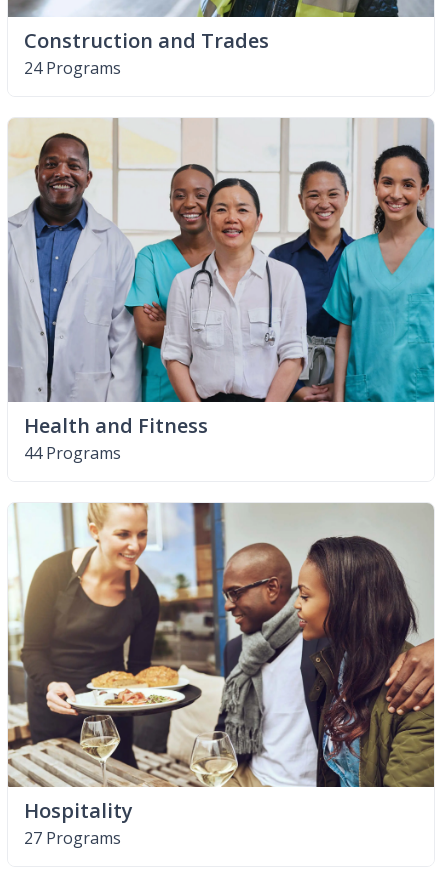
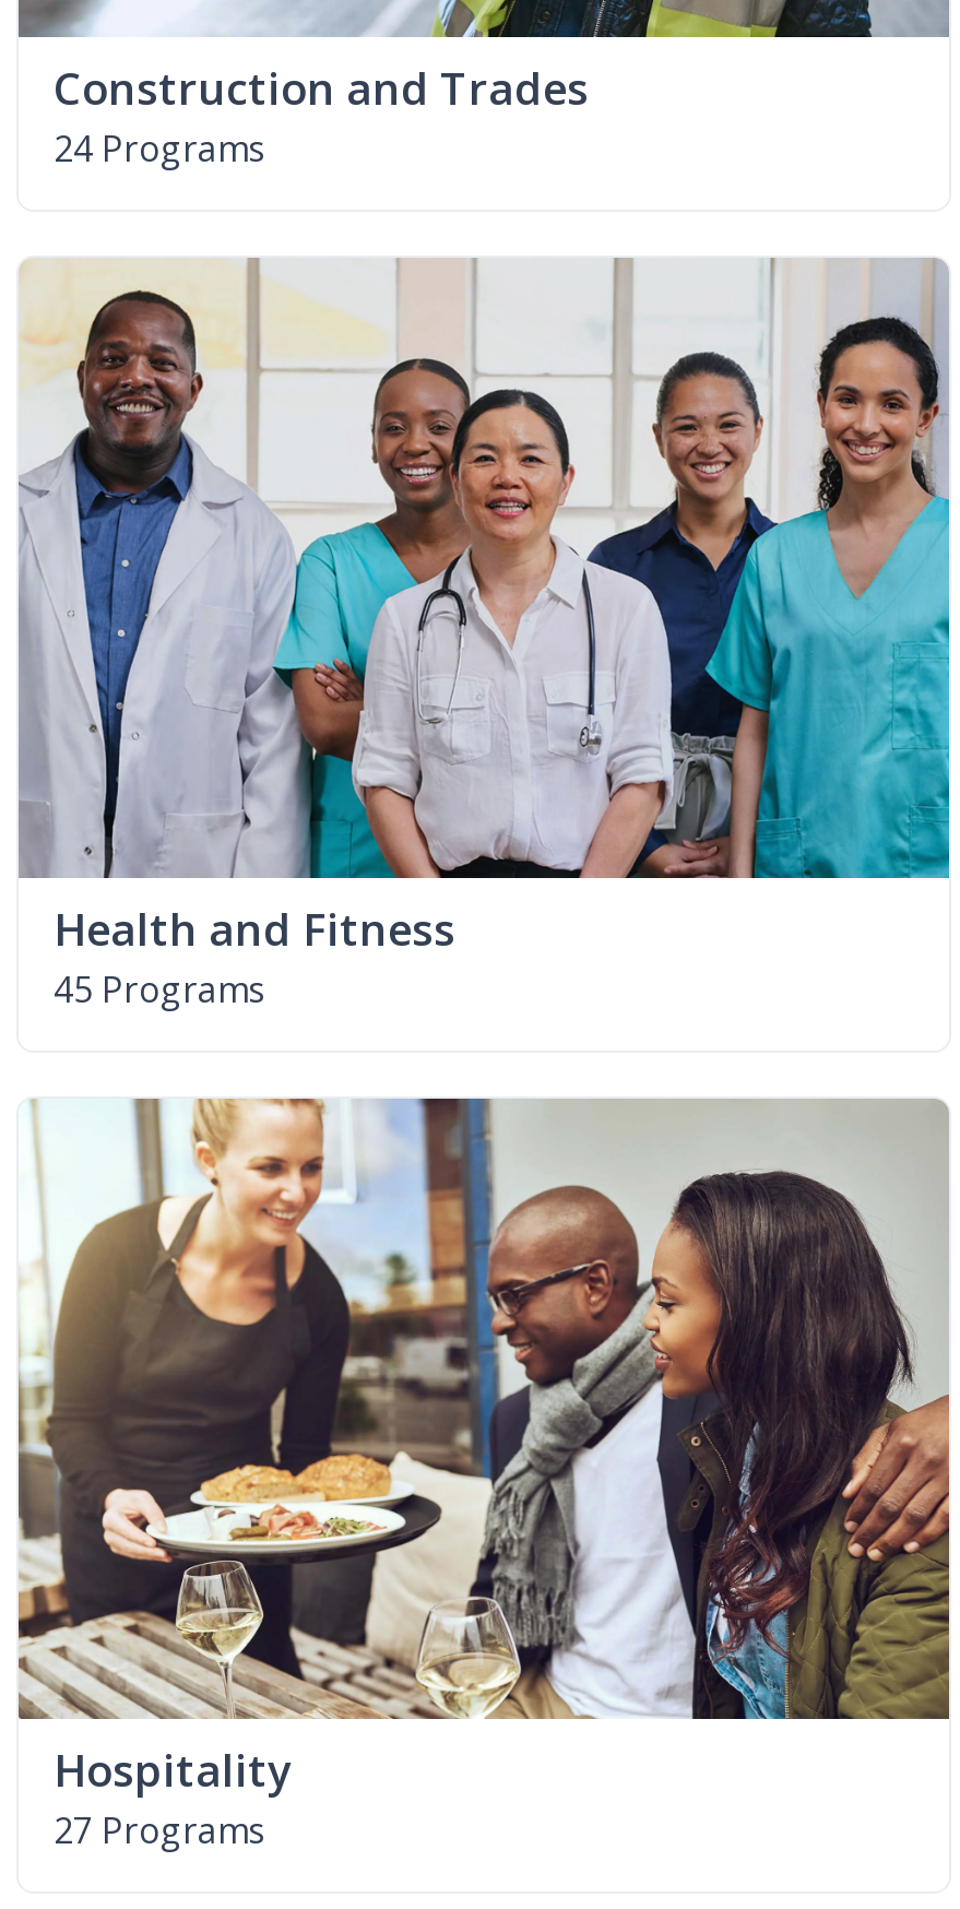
- 44 Programs
+ 45 Programs
